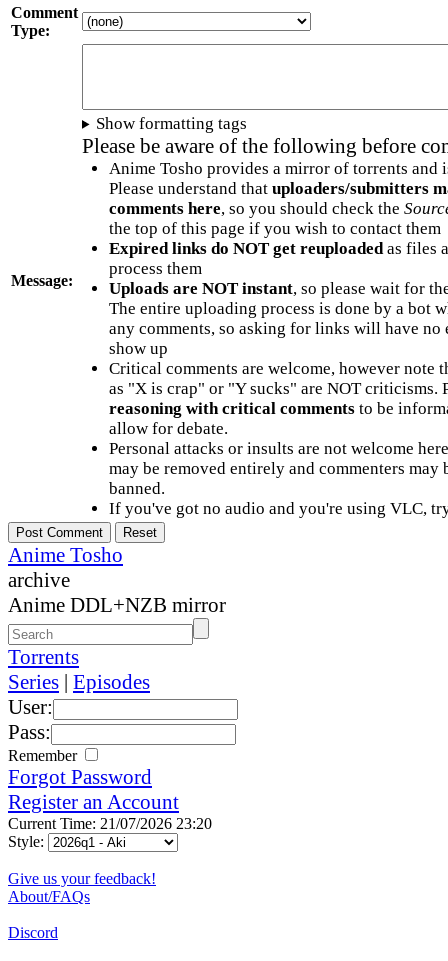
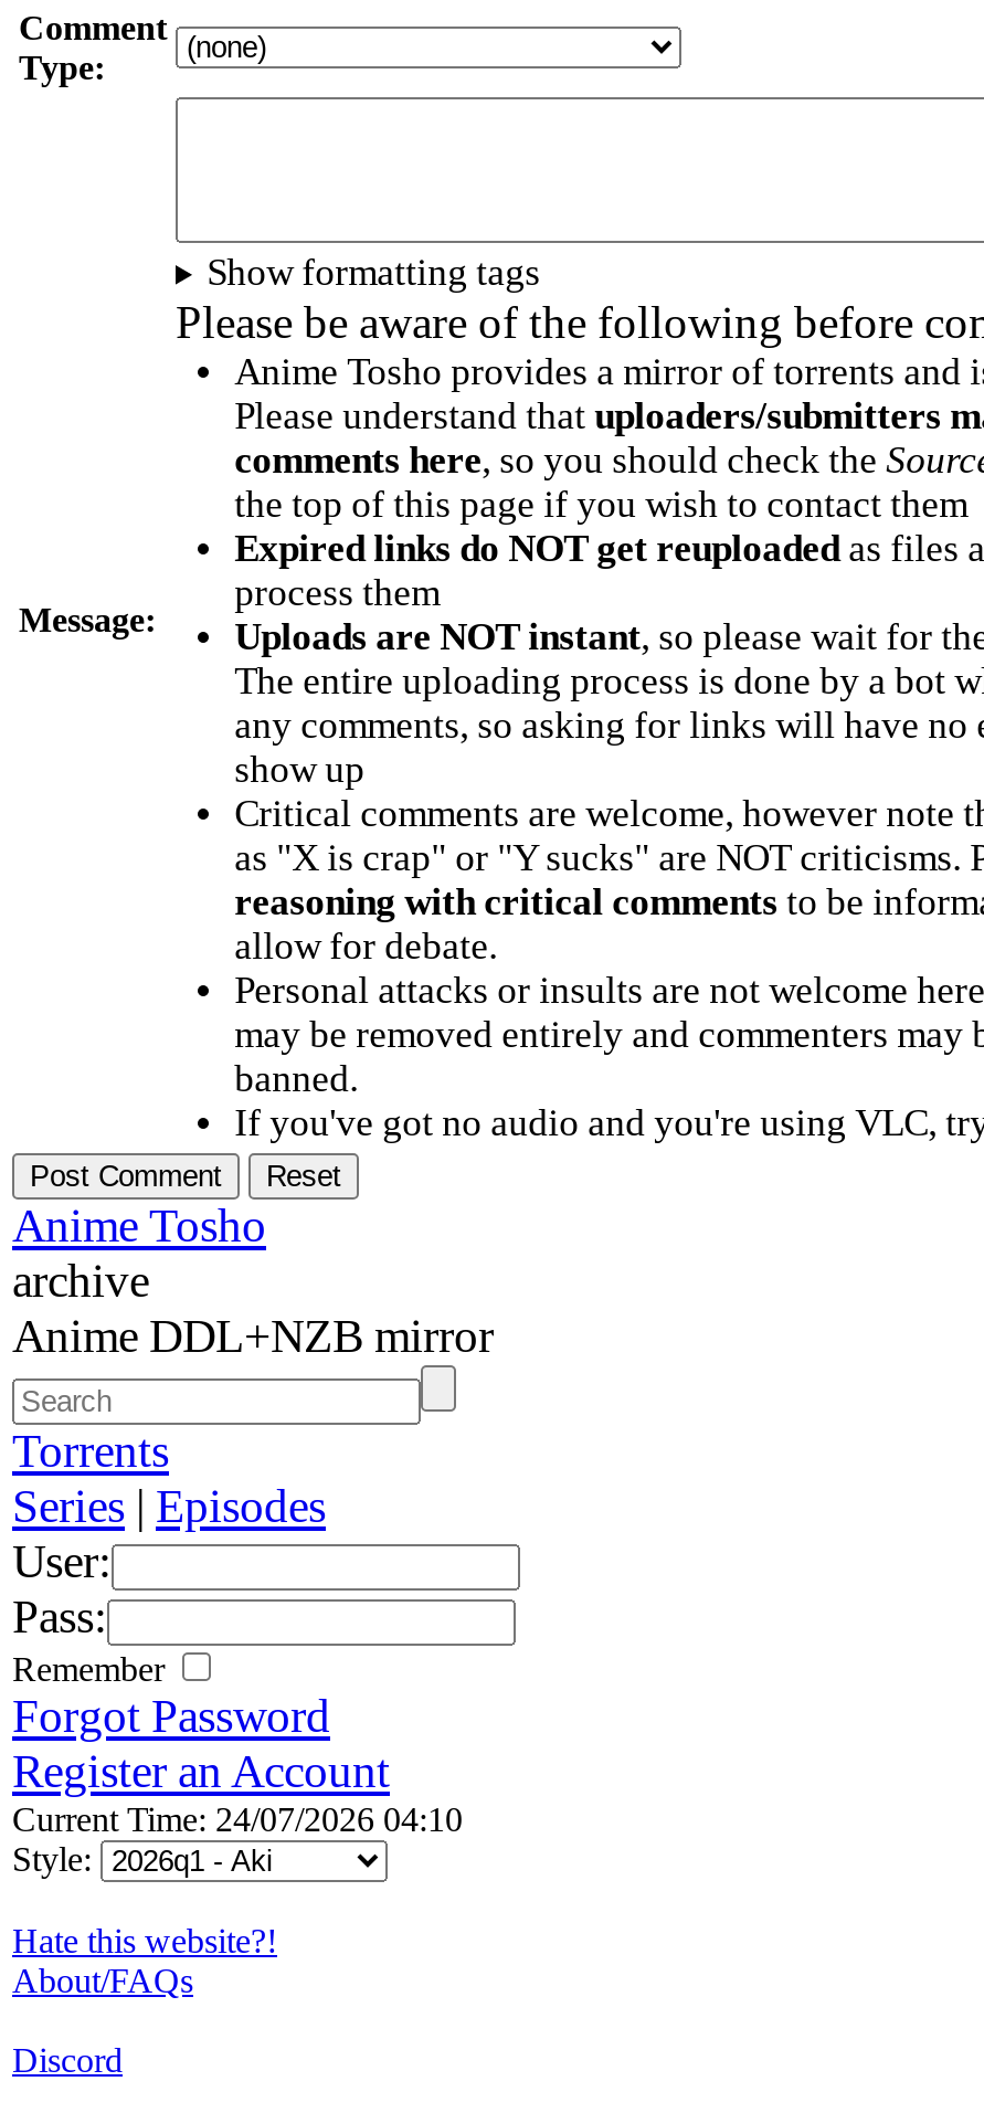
- Current Time: 21/07/2026 23:20
+ Current Time: 24/07/2026 04:10

- Give us your feedback!
+ Hate this website?!
